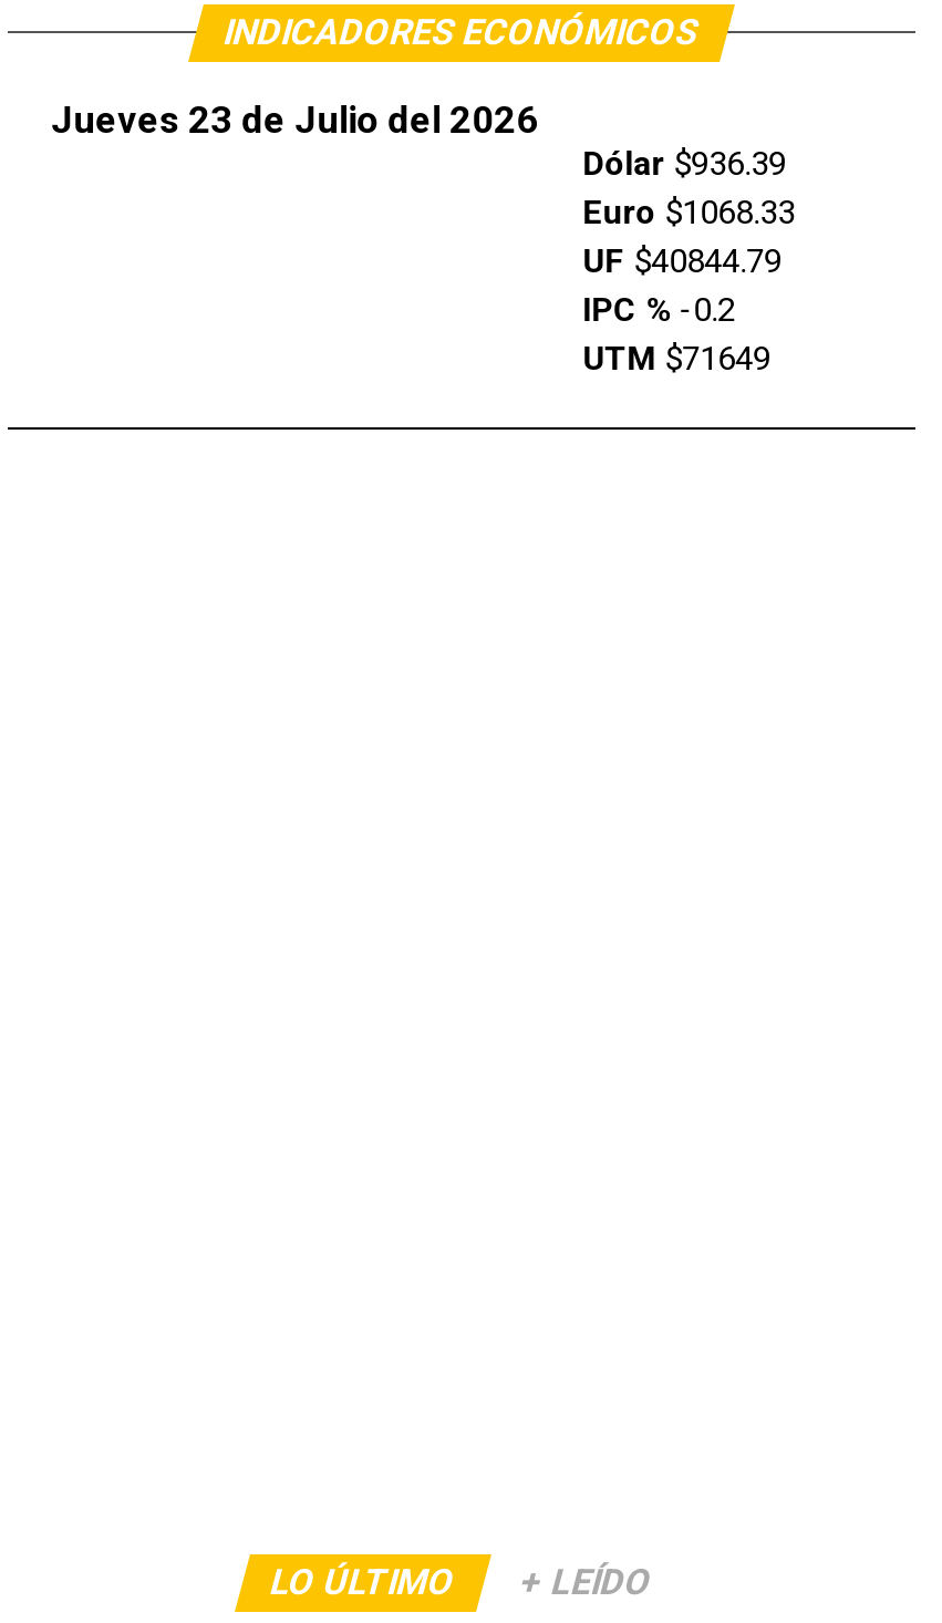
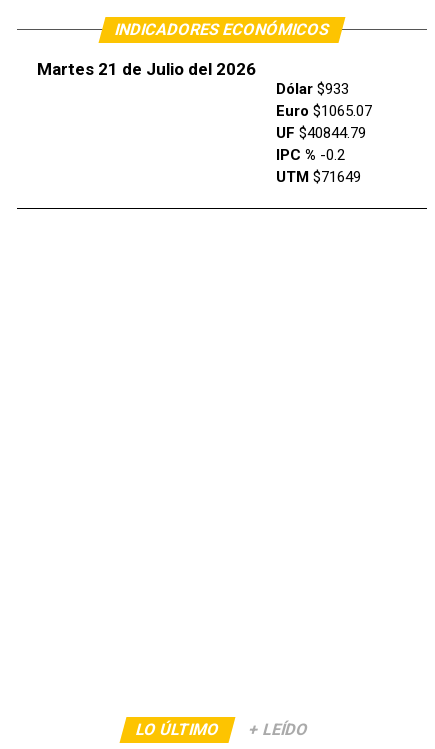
- Jueves 23 de Julio del 2026
+ Martes 21 de Julio del 2026

- Dólar $936.39
+ Dólar $933

- Euro $1068.33
+ Euro $1065.07
